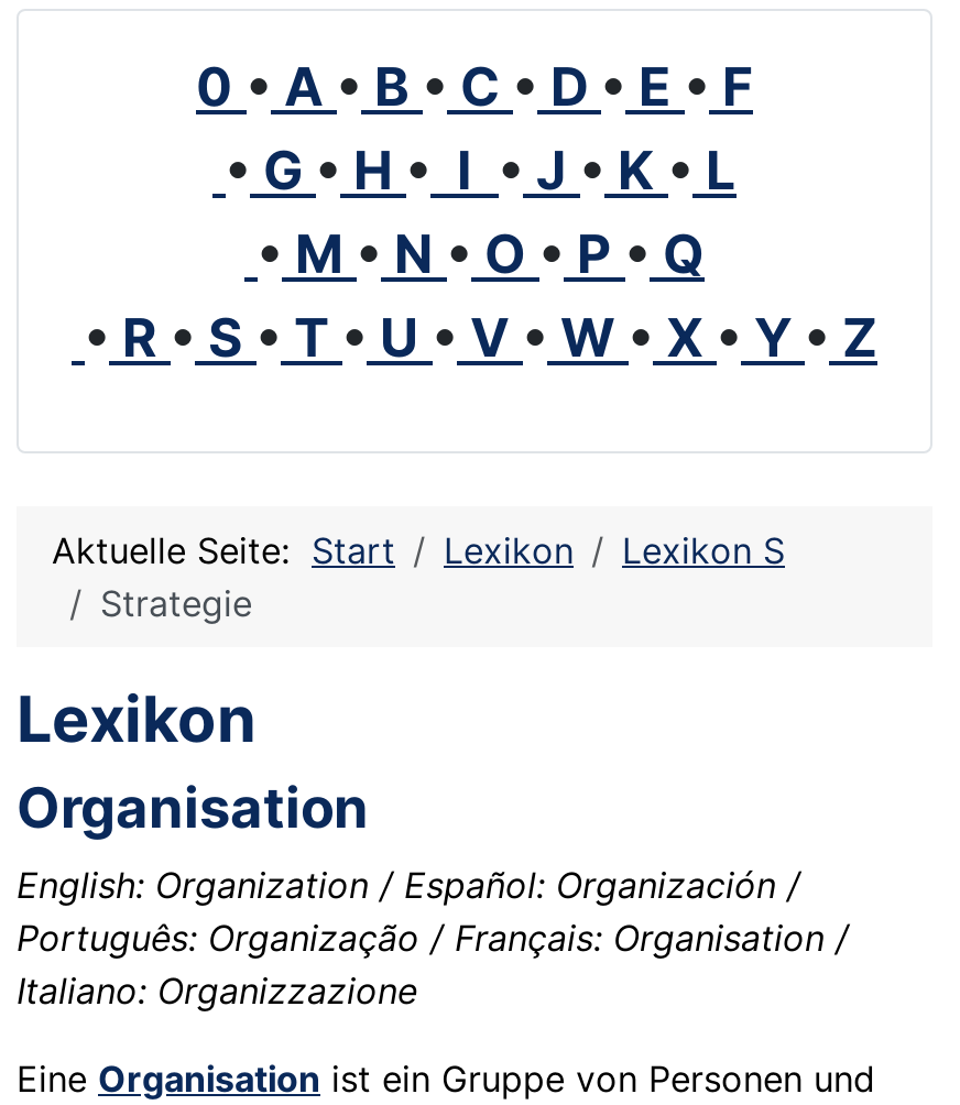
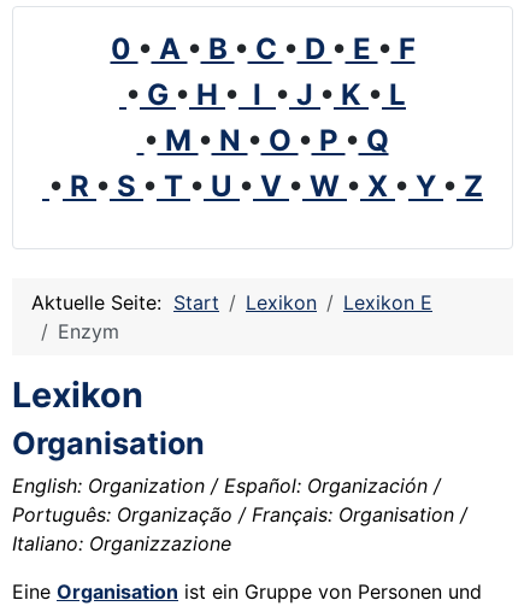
- Lexikon S
- Strategie
+ Lexikon E
+ Enzym
